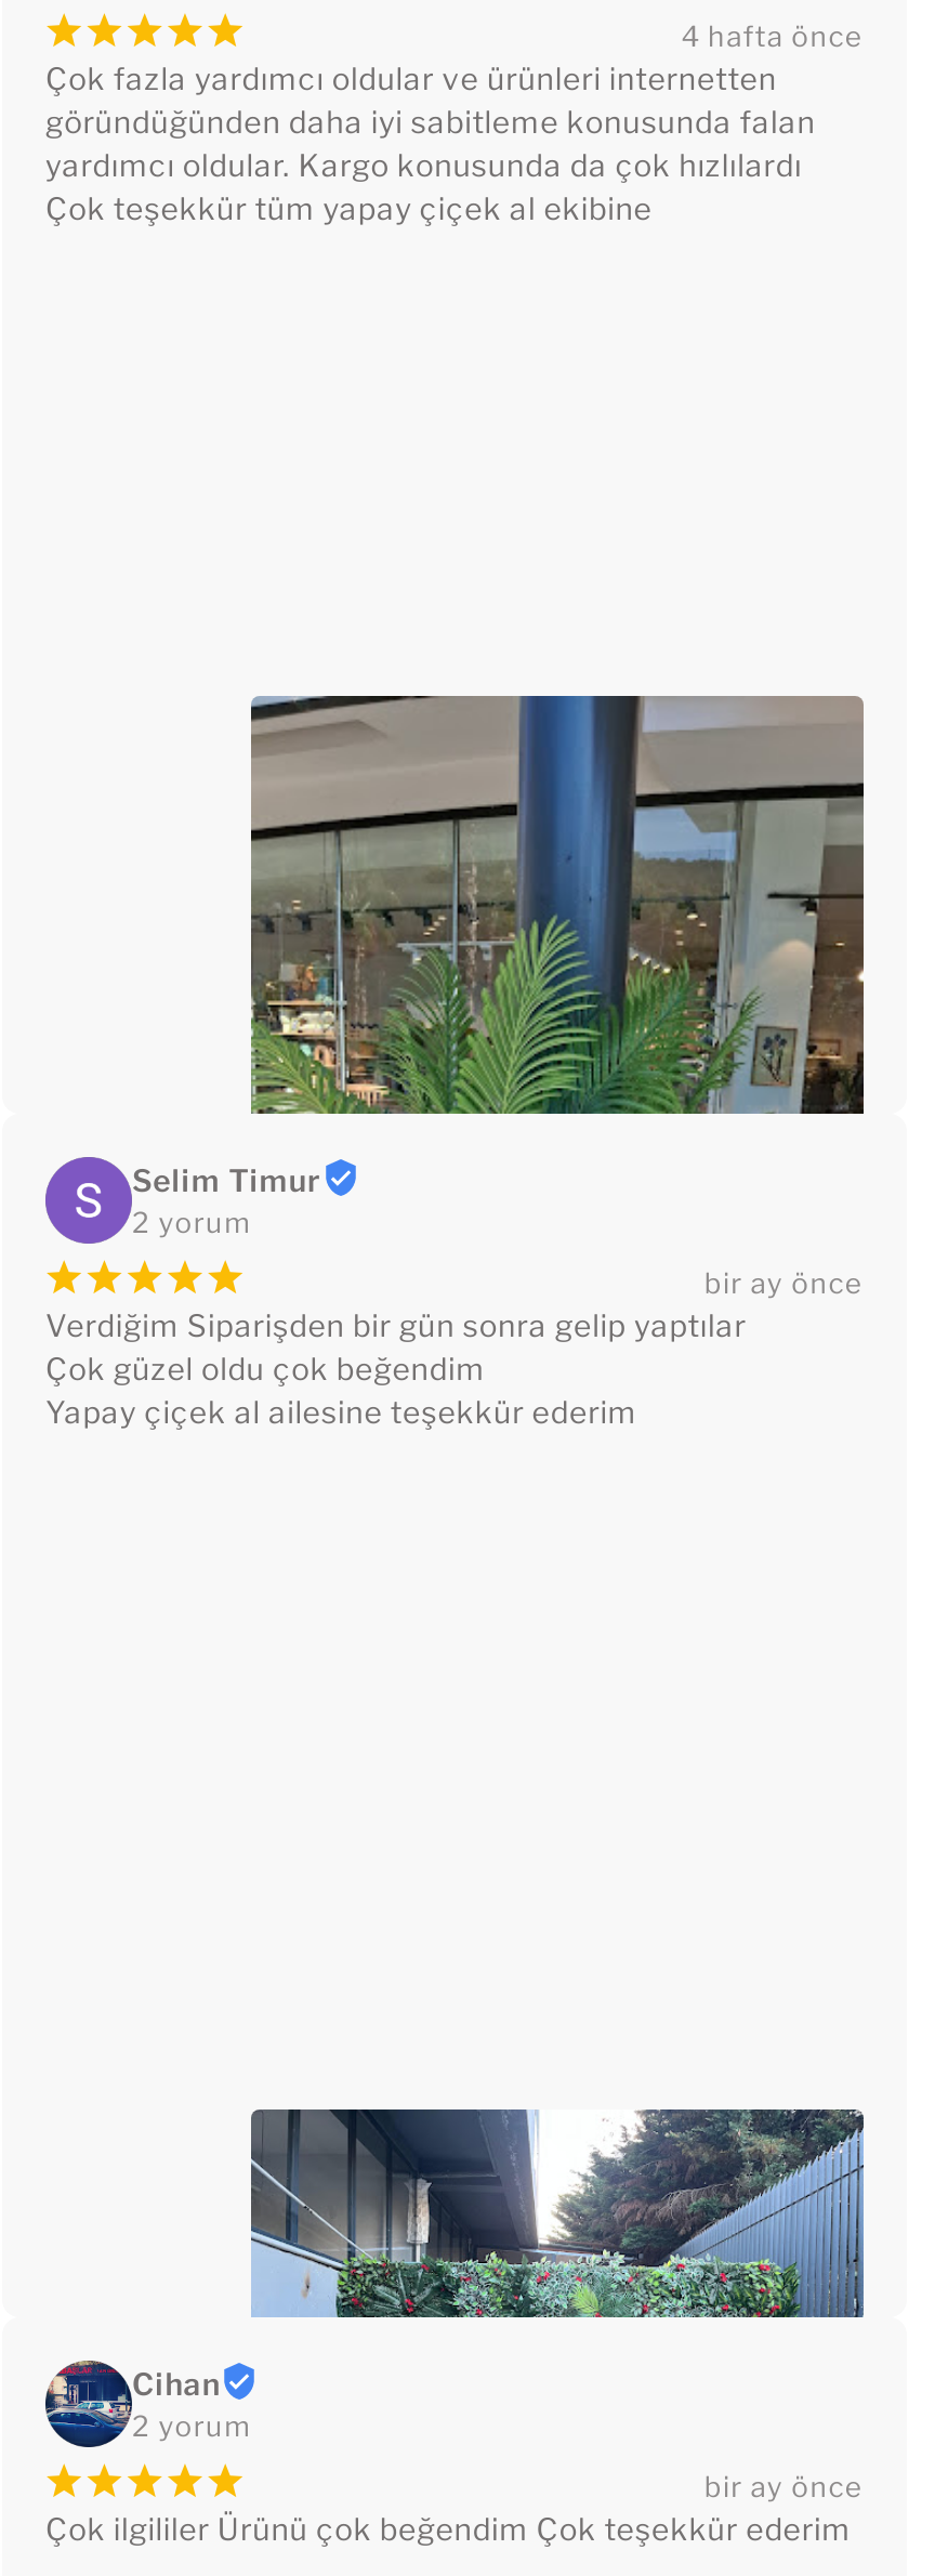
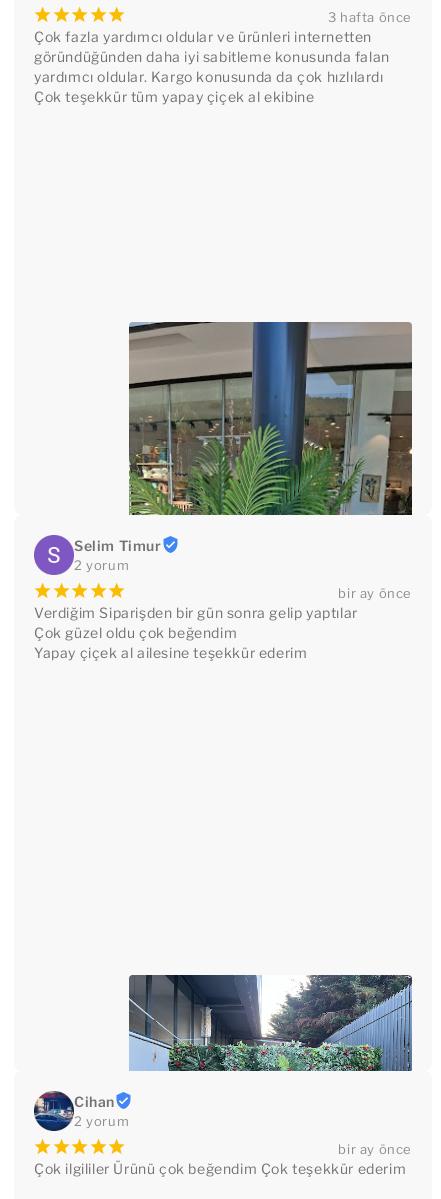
- 4 hafta önce
+ 3 hafta önce
